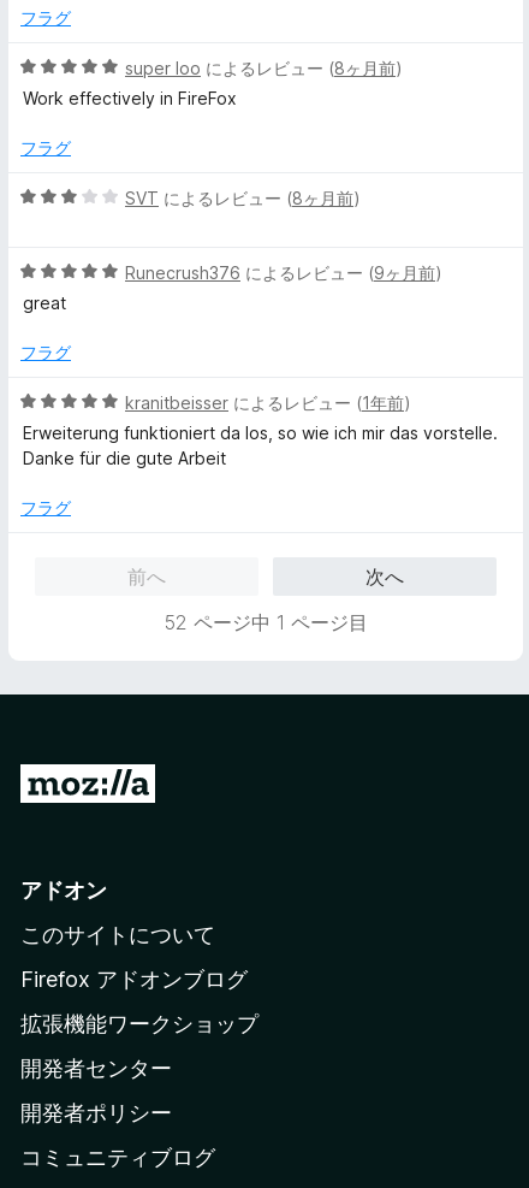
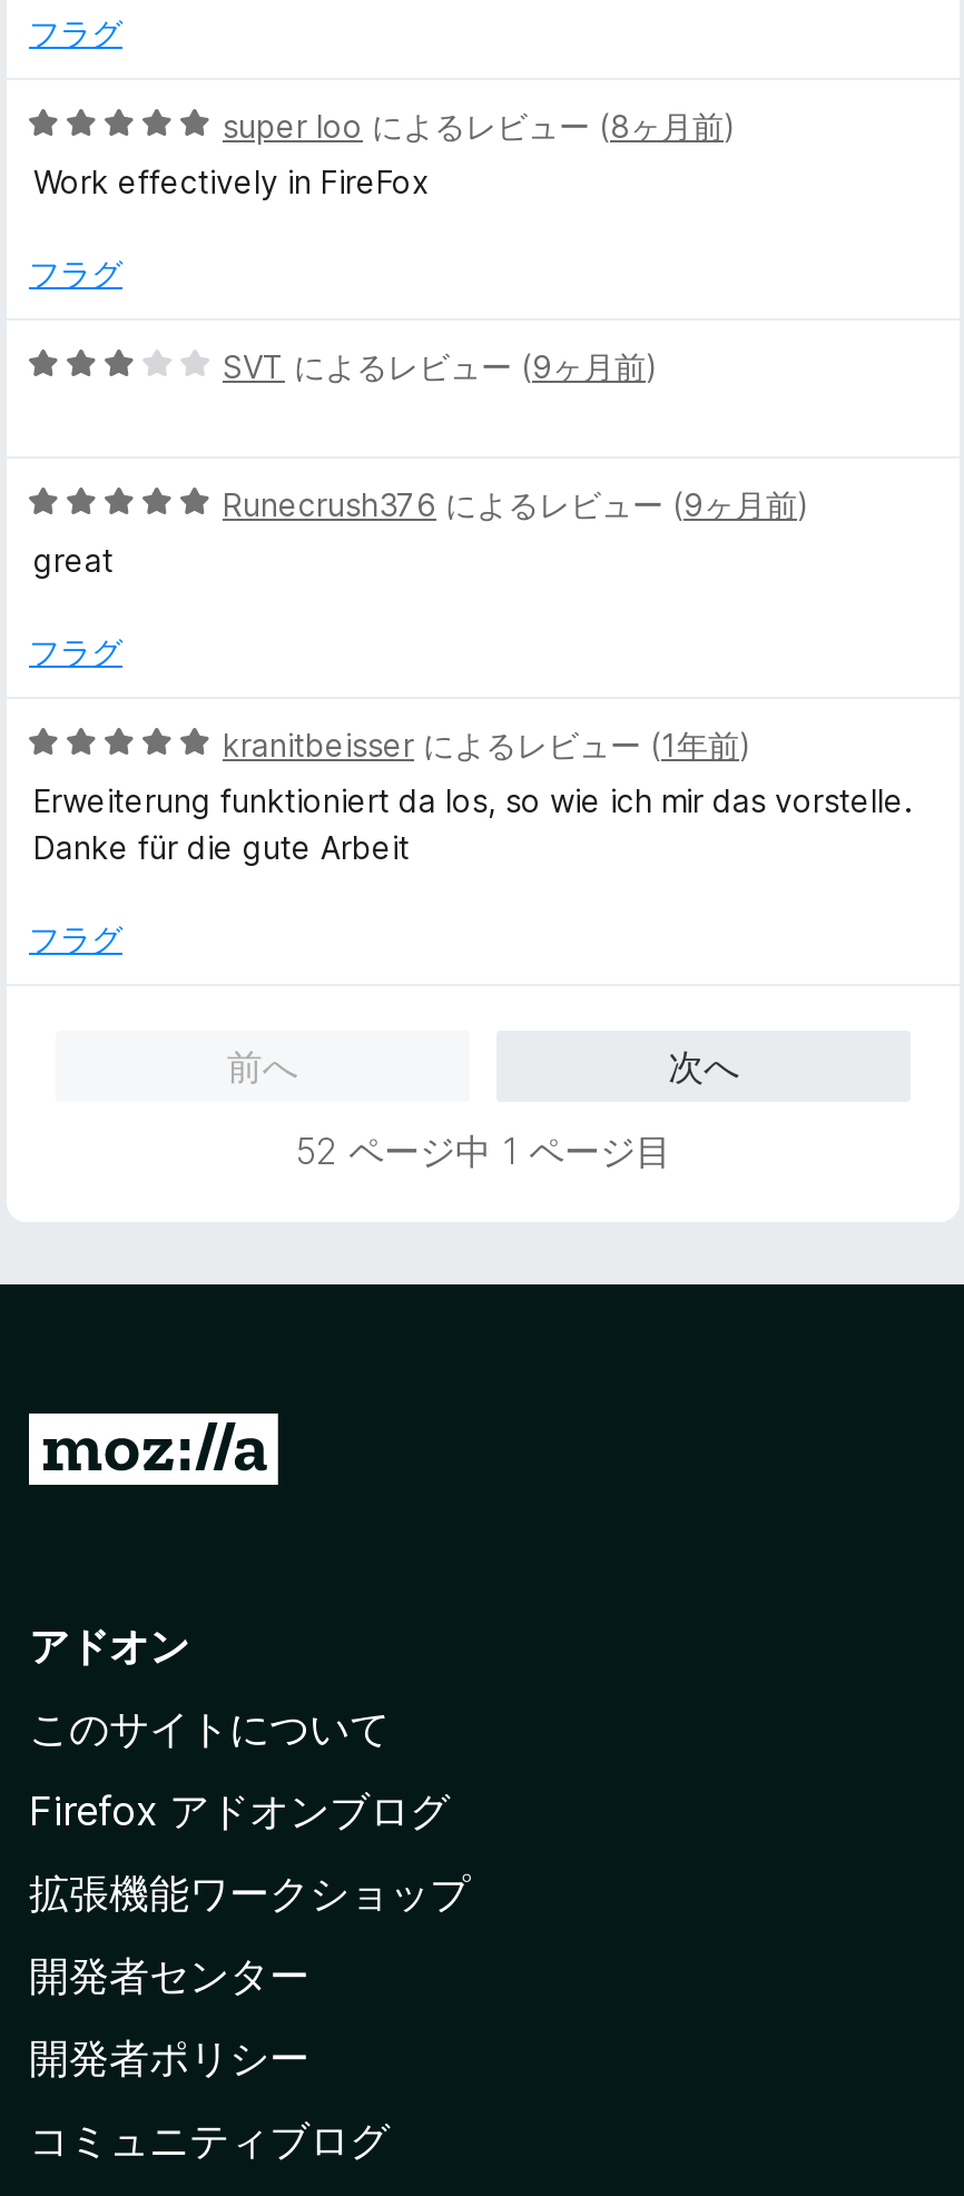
- SVTによるレビュー (8ヶ月前)
+ SVTによるレビュー (9ヶ月前)
